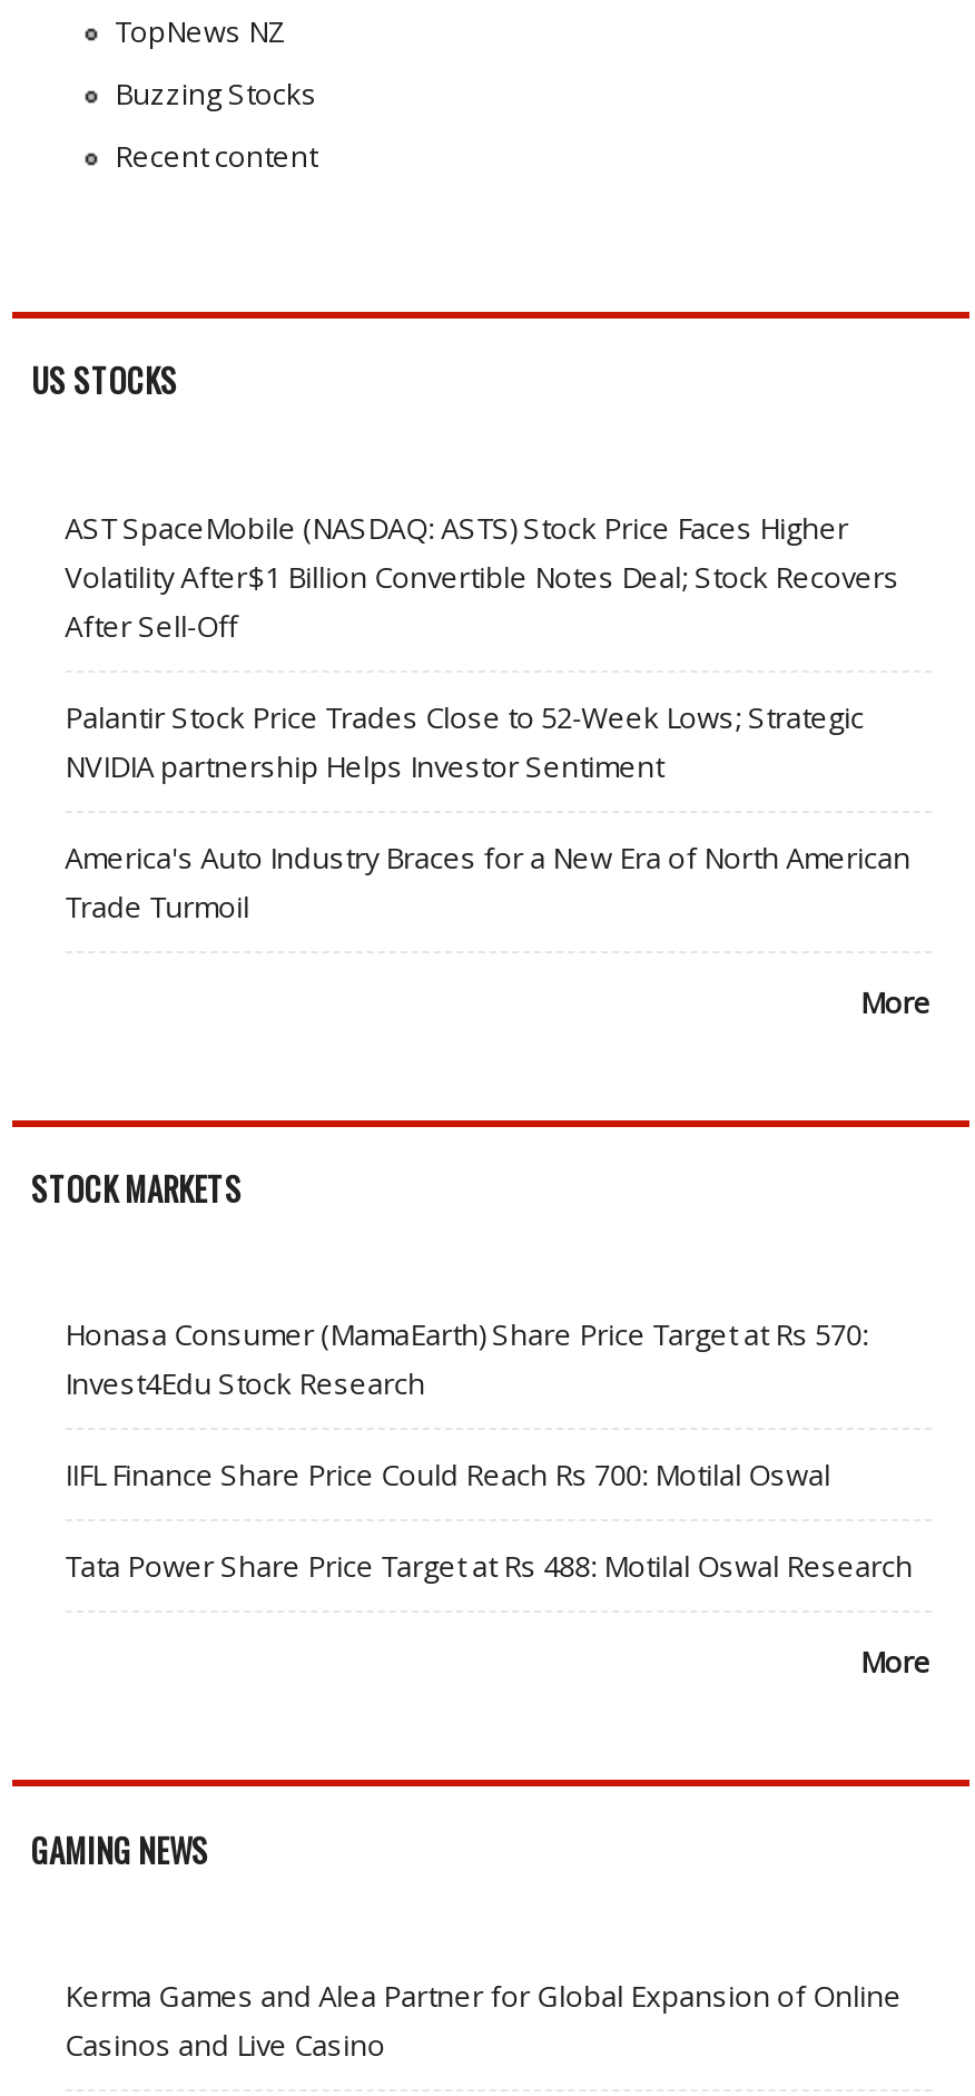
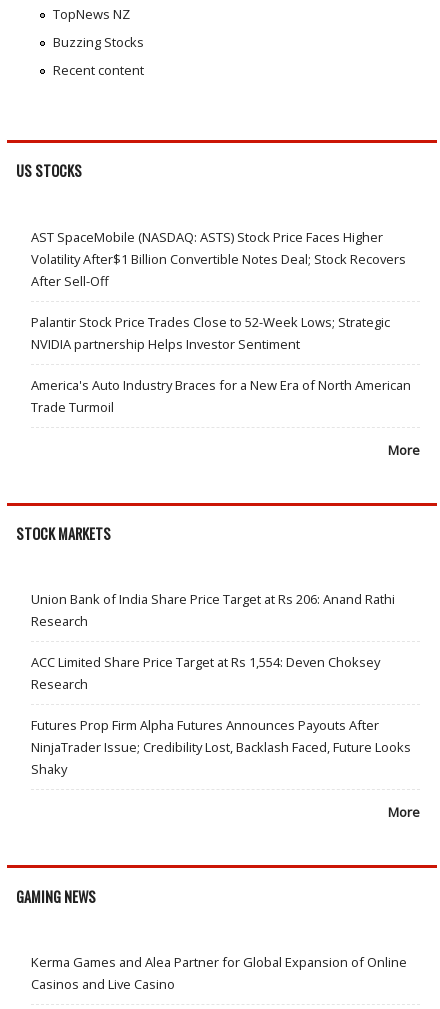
- Honasa Consumer (MamaEarth) Share Price Target at Rs 570:
- Invest4Edu Stock Research
+ Union Bank of India Share Price Target at Rs 206: Anand Rathi
+ Research

- IIFL Finance Share Price Could Reach Rs 700: Motilal Oswal
+ ACC Limited Share Price Target at Rs 1,554: Deven Choksey
+ Research

- Tata Power Share Price Target at Rs 488: Motilal Oswal Research
+ Futures Prop Firm Alpha Futures Announces Payouts After
+ NinjaTrader Issue; Credibility Lost, Backlash Faced, Future Looks
+ Shaky
